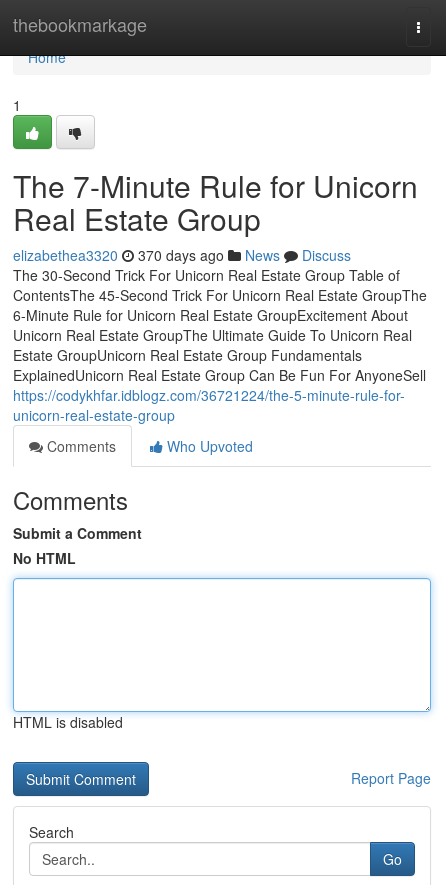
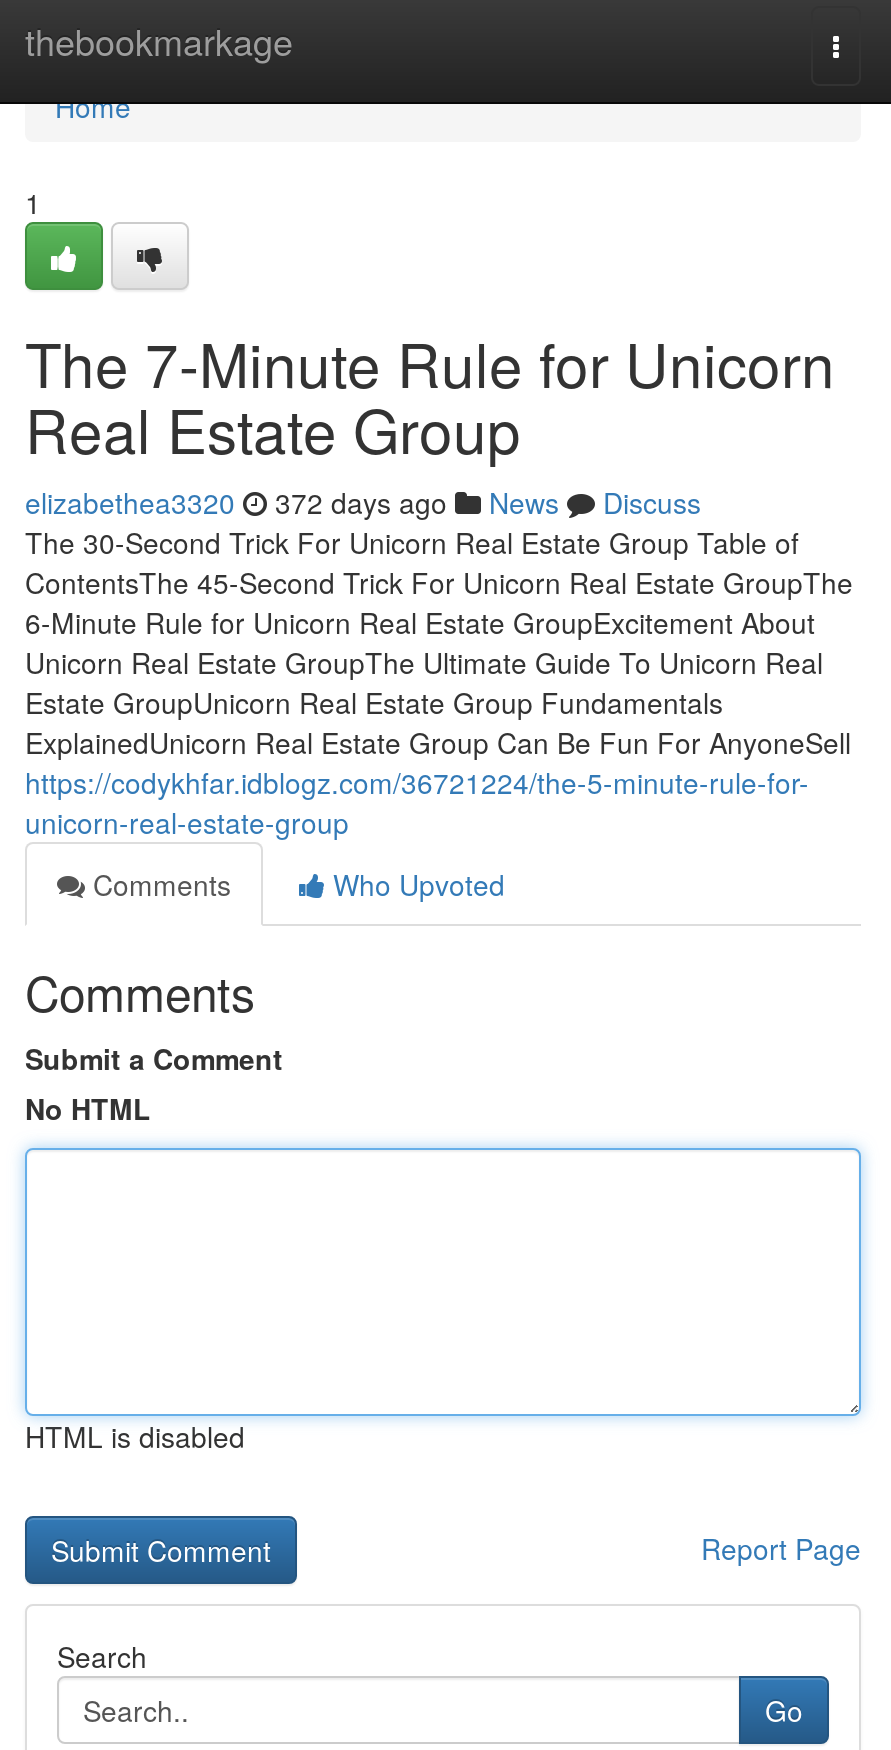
- elizabethea3320 370 days ago News Discuss
+ elizabethea3320 372 days ago News Discuss
